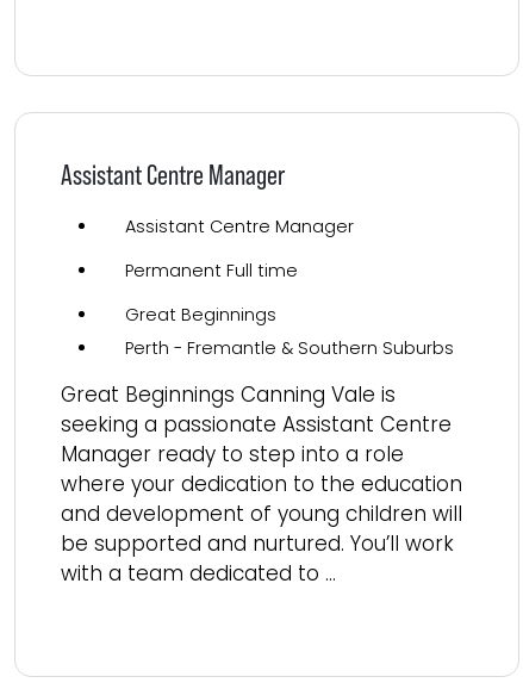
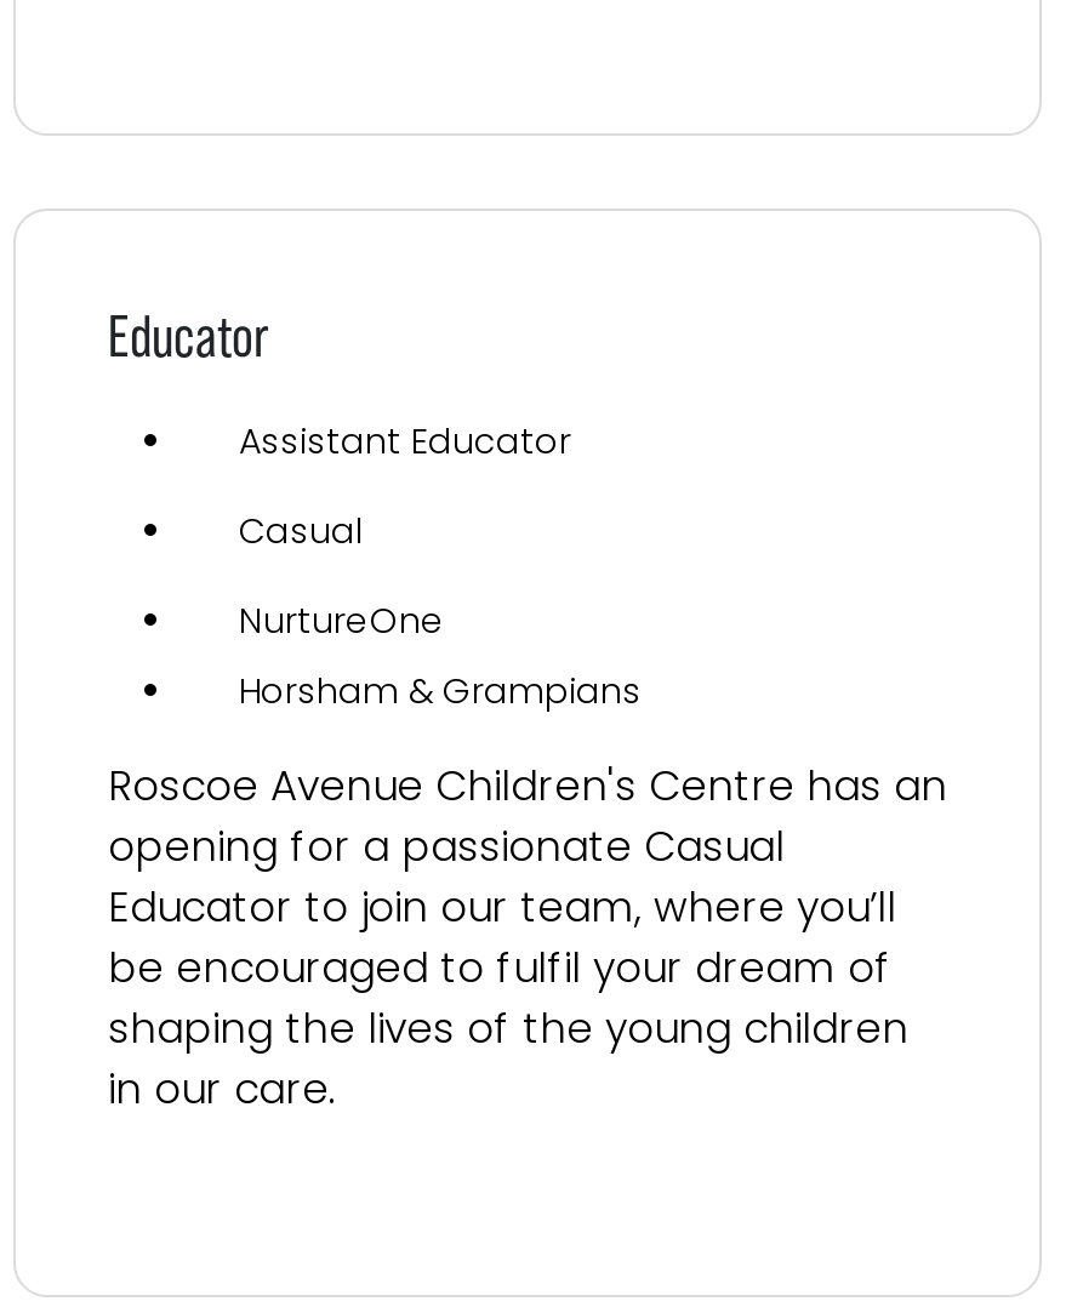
- Assistant Centre Manager
+ Educator

- Assistant Centre Manager
+ Assistant Educator

- Permanent Full time
+ Casual

- Great Beginnings
- Perth - Fremantle & Southern Suburbs
+ NurtureOne
+ Horsham & Grampians

- Great Beginnings Canning Vale is
- seeking a passionate Assistant Centre
- Manager ready to step into a role
- where your dedication to the education
- and development of young children will
- be supported and nurtured. You’ll work
- with a team dedicated to ...
+ Roscoe Avenue Children's Centre has an
+ opening for a passionate Casual
+ Educator to join our team, where you’ll
+ be encouraged to fulfil your dream of
+ shaping the lives of the young children
+ in our care.
